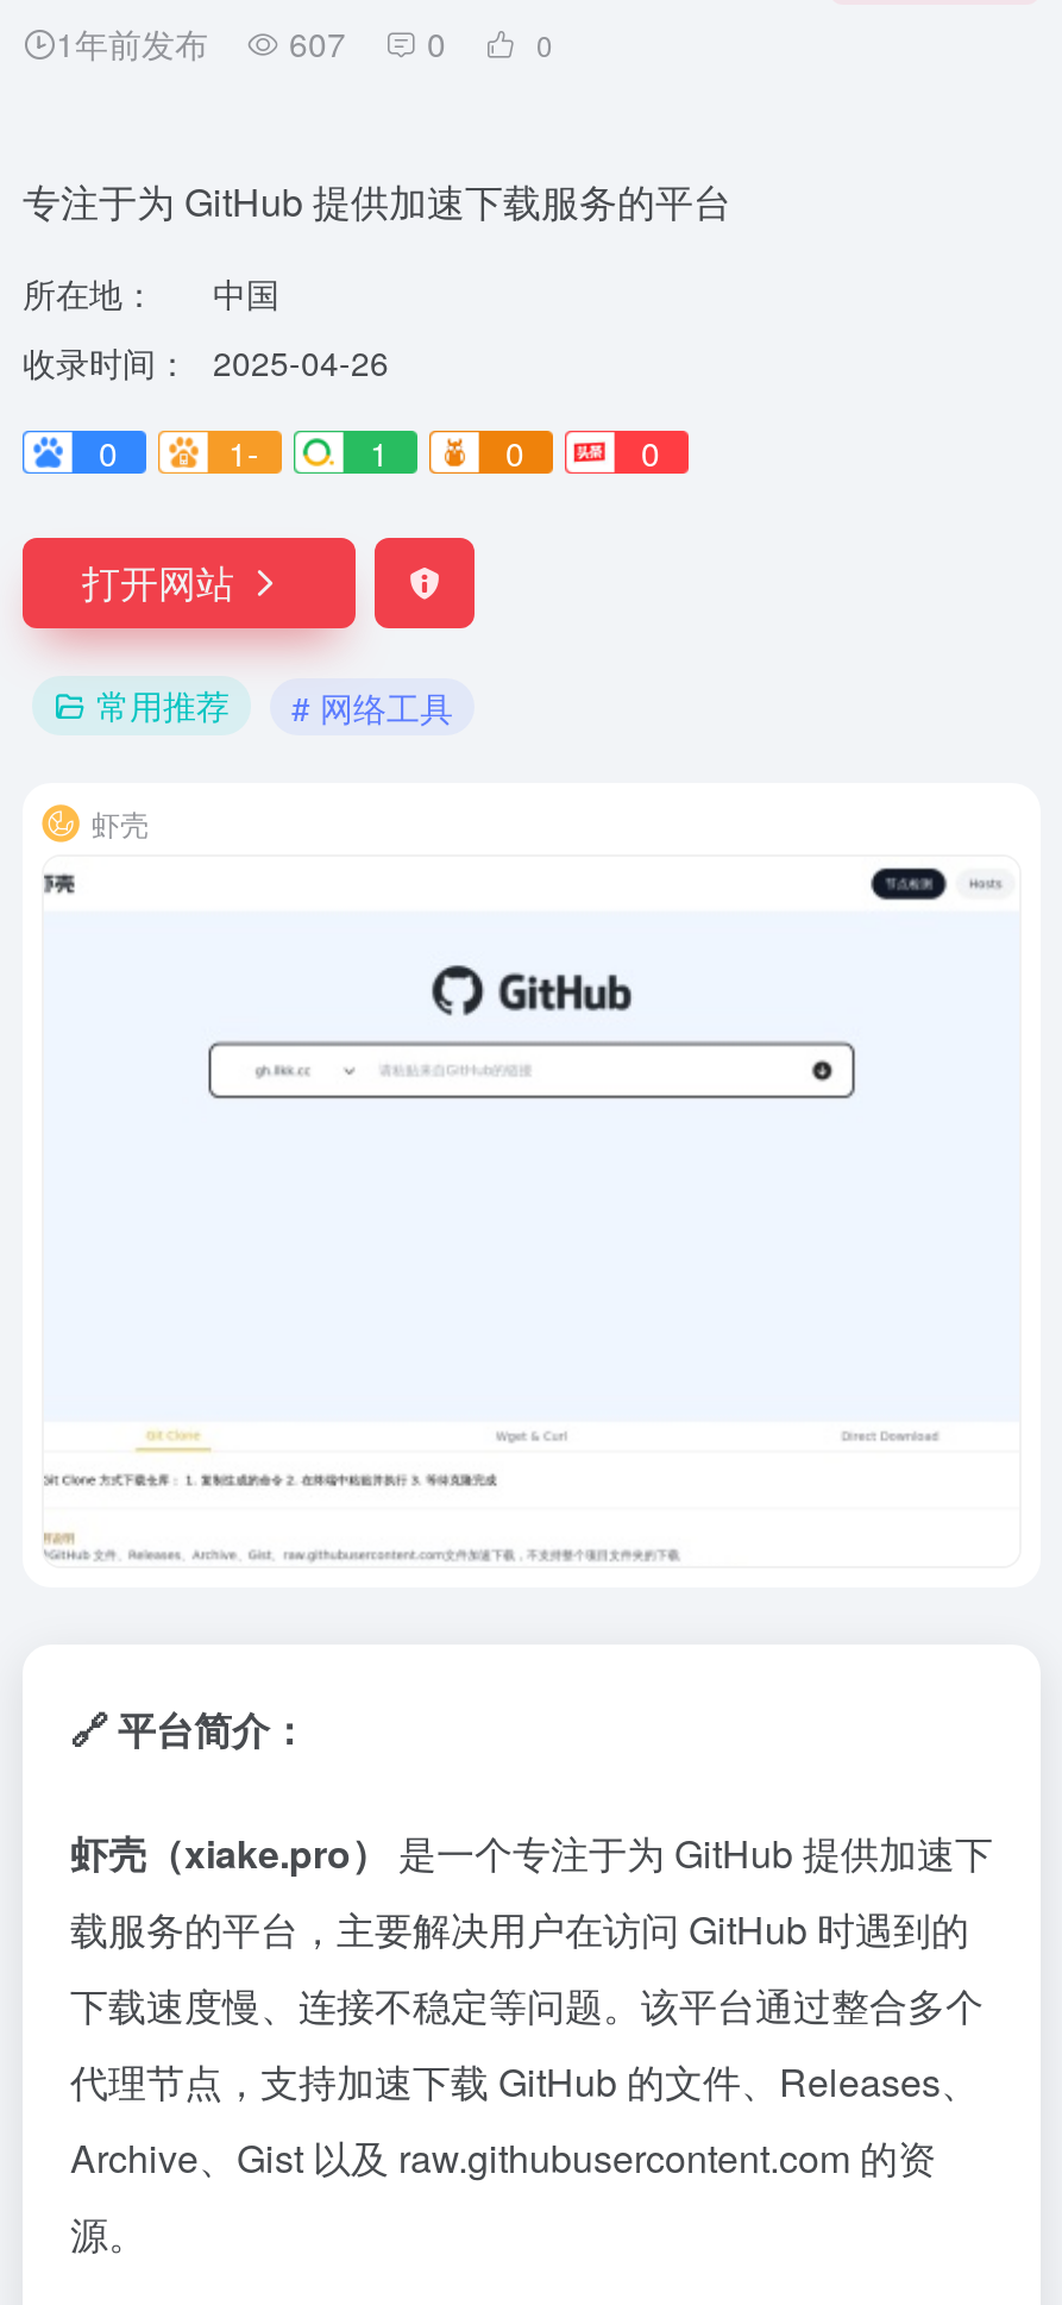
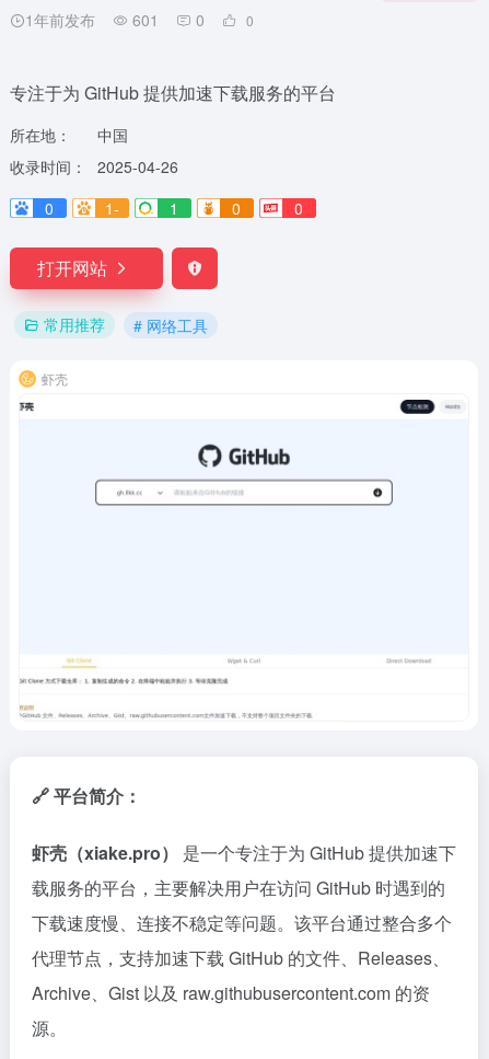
- 1年前发布 607 0
+ 1年前发布 601 0
